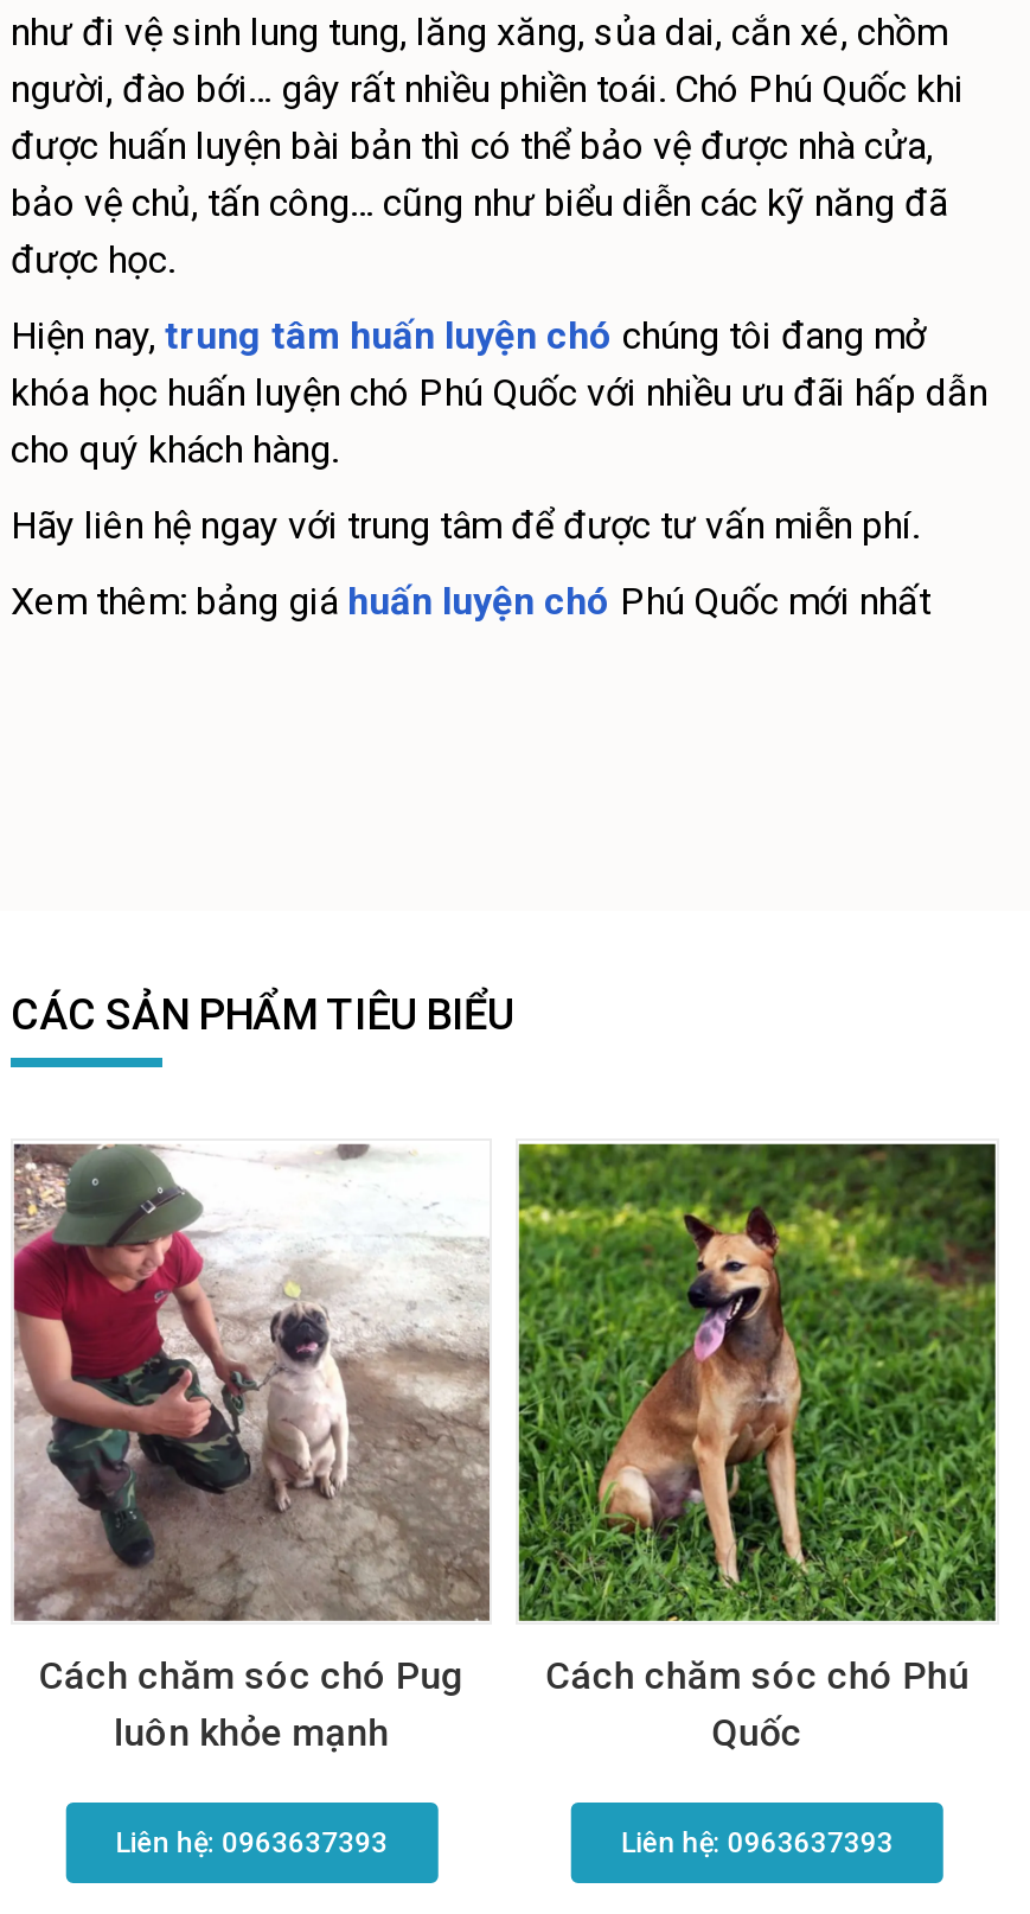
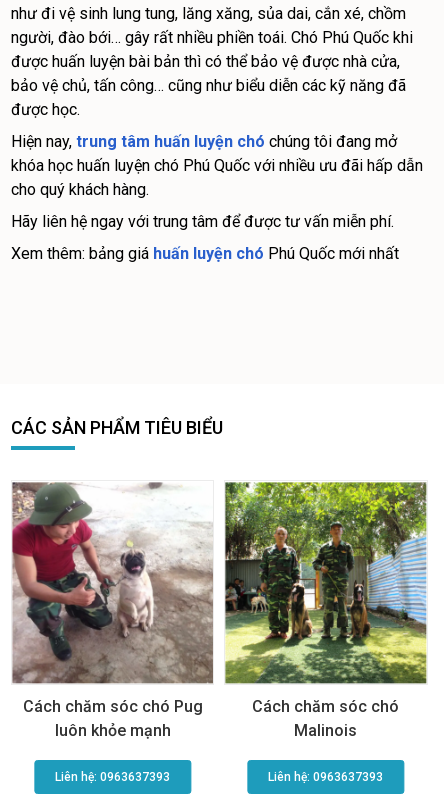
- [image]
- Cách chăm sóc chó Phú
- Quốc
+ [image]
+ Cách chăm sóc chó
+ Malinois
